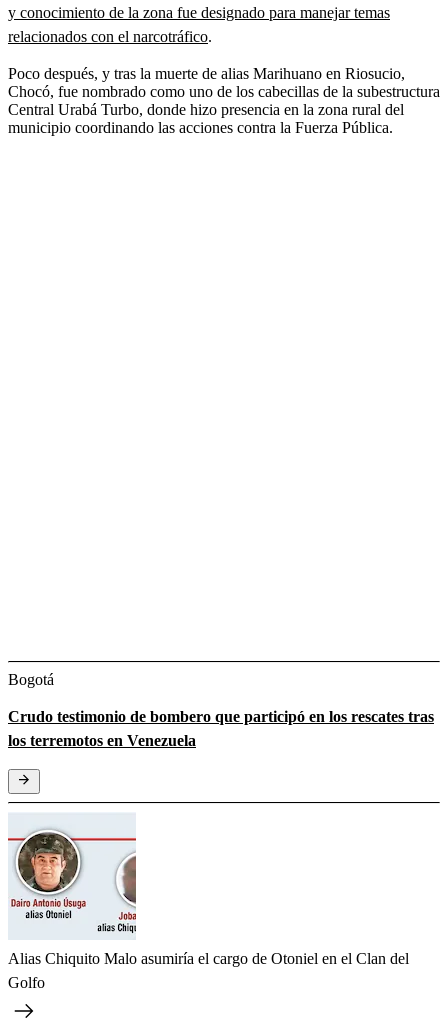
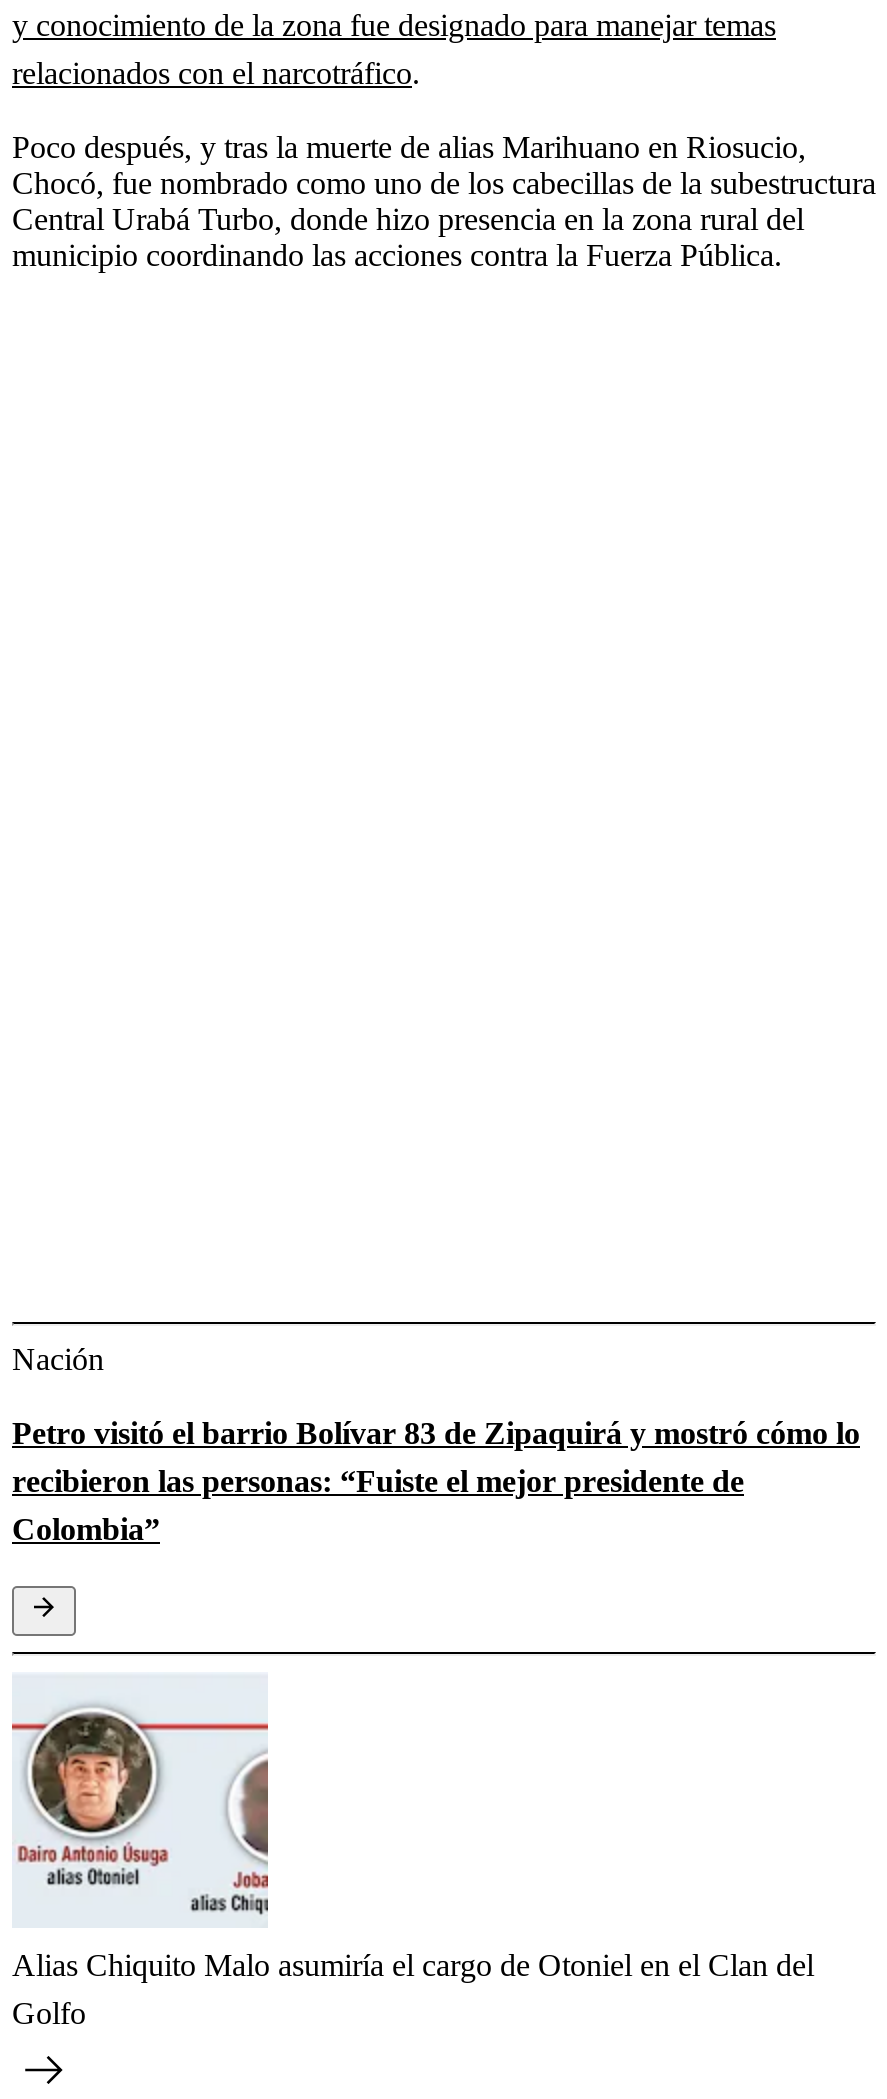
- Bogotá
+ Nación

- Crudo testimonio de bombero que participó en los rescates tras
- los terremotos en Venezuela
+ Petro visitó el barrio Bolívar 83 de Zipaquirá y mostró cómo lo
+ recibieron las personas: “Fuiste el mejor presidente de
+ Colombia”
